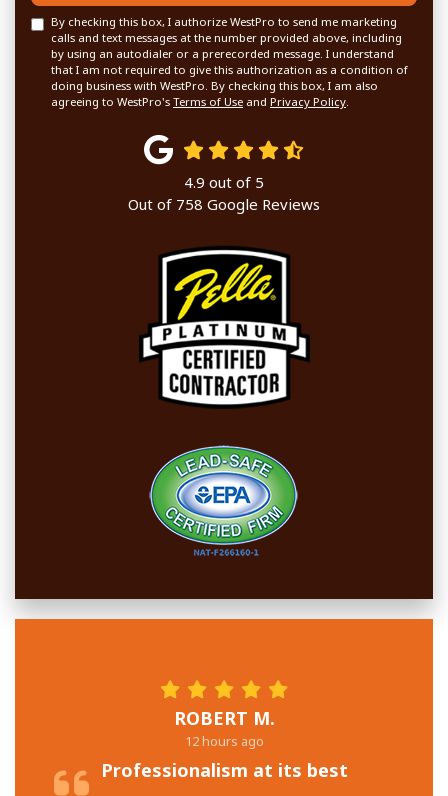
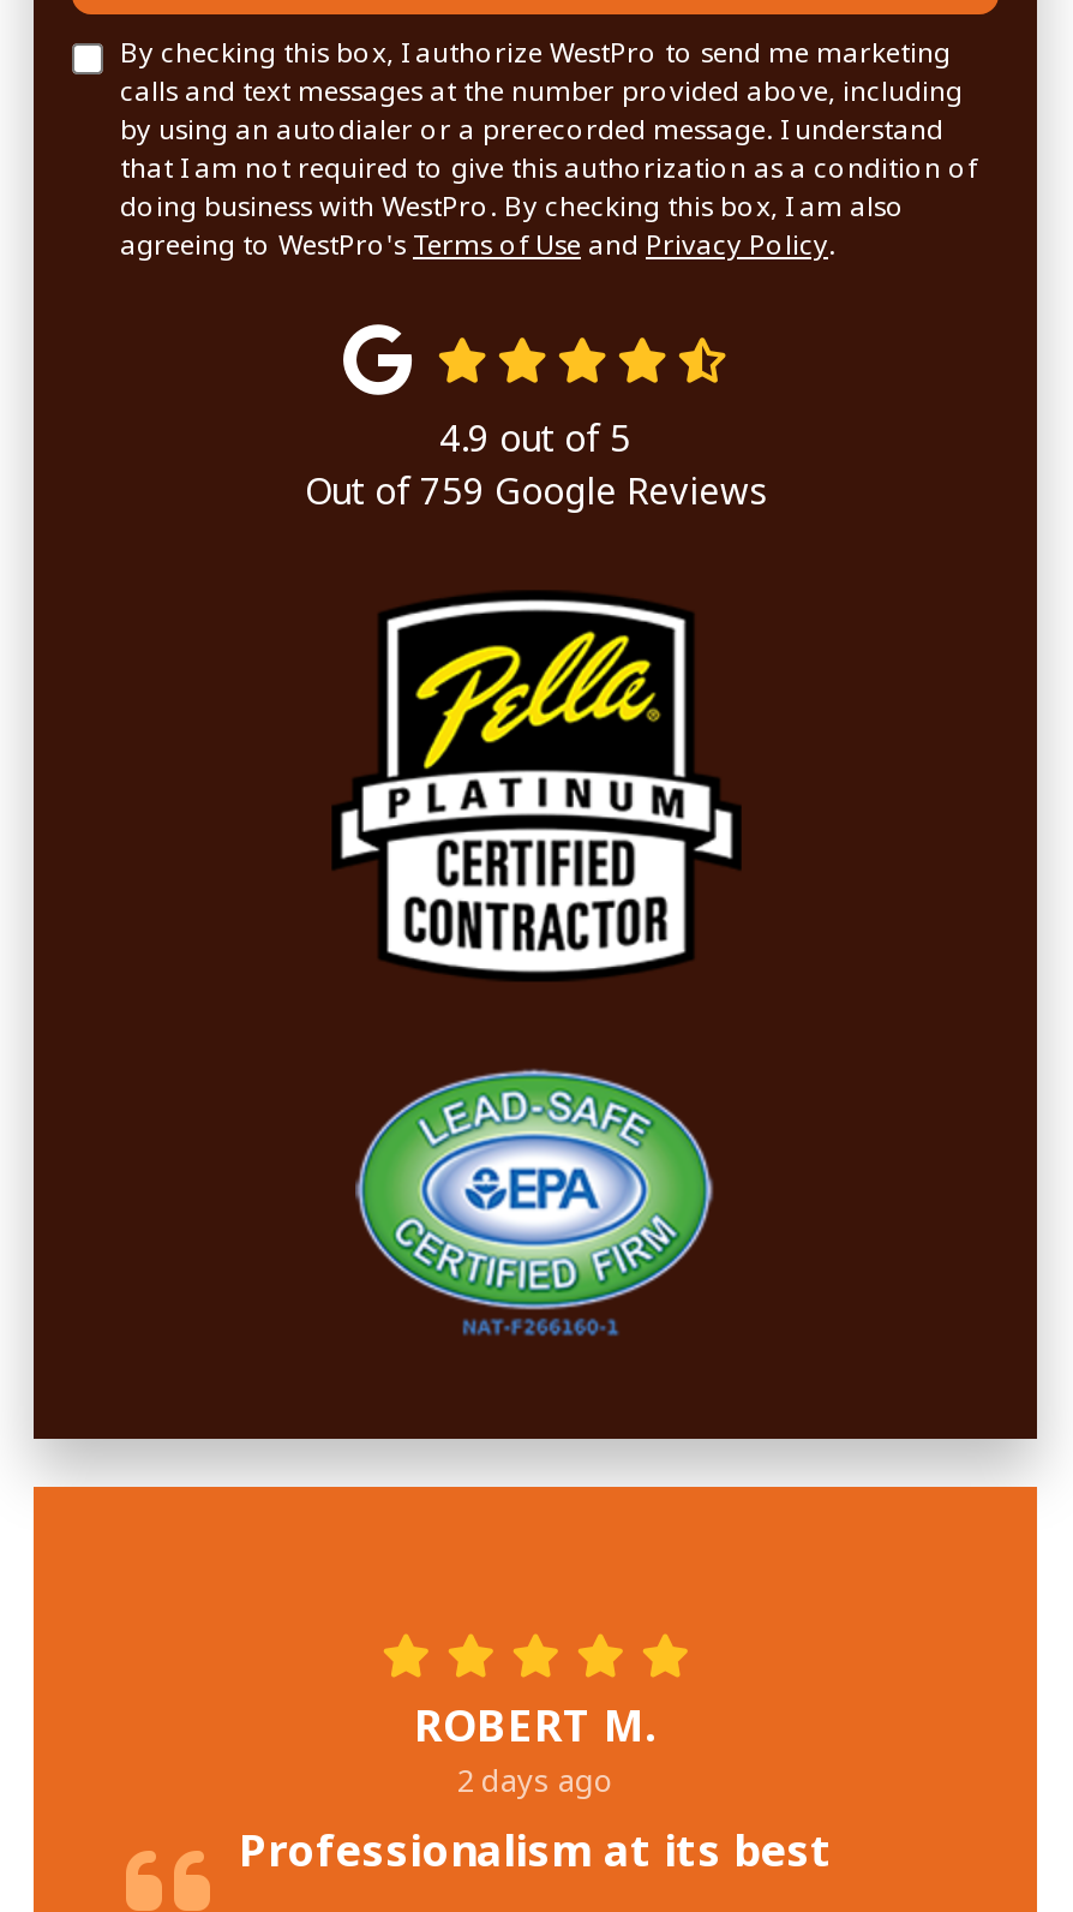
- Out of 758 Google Reviews
+ Out of 759 Google Reviews

- 12 hours ago
+ 2 days ago
